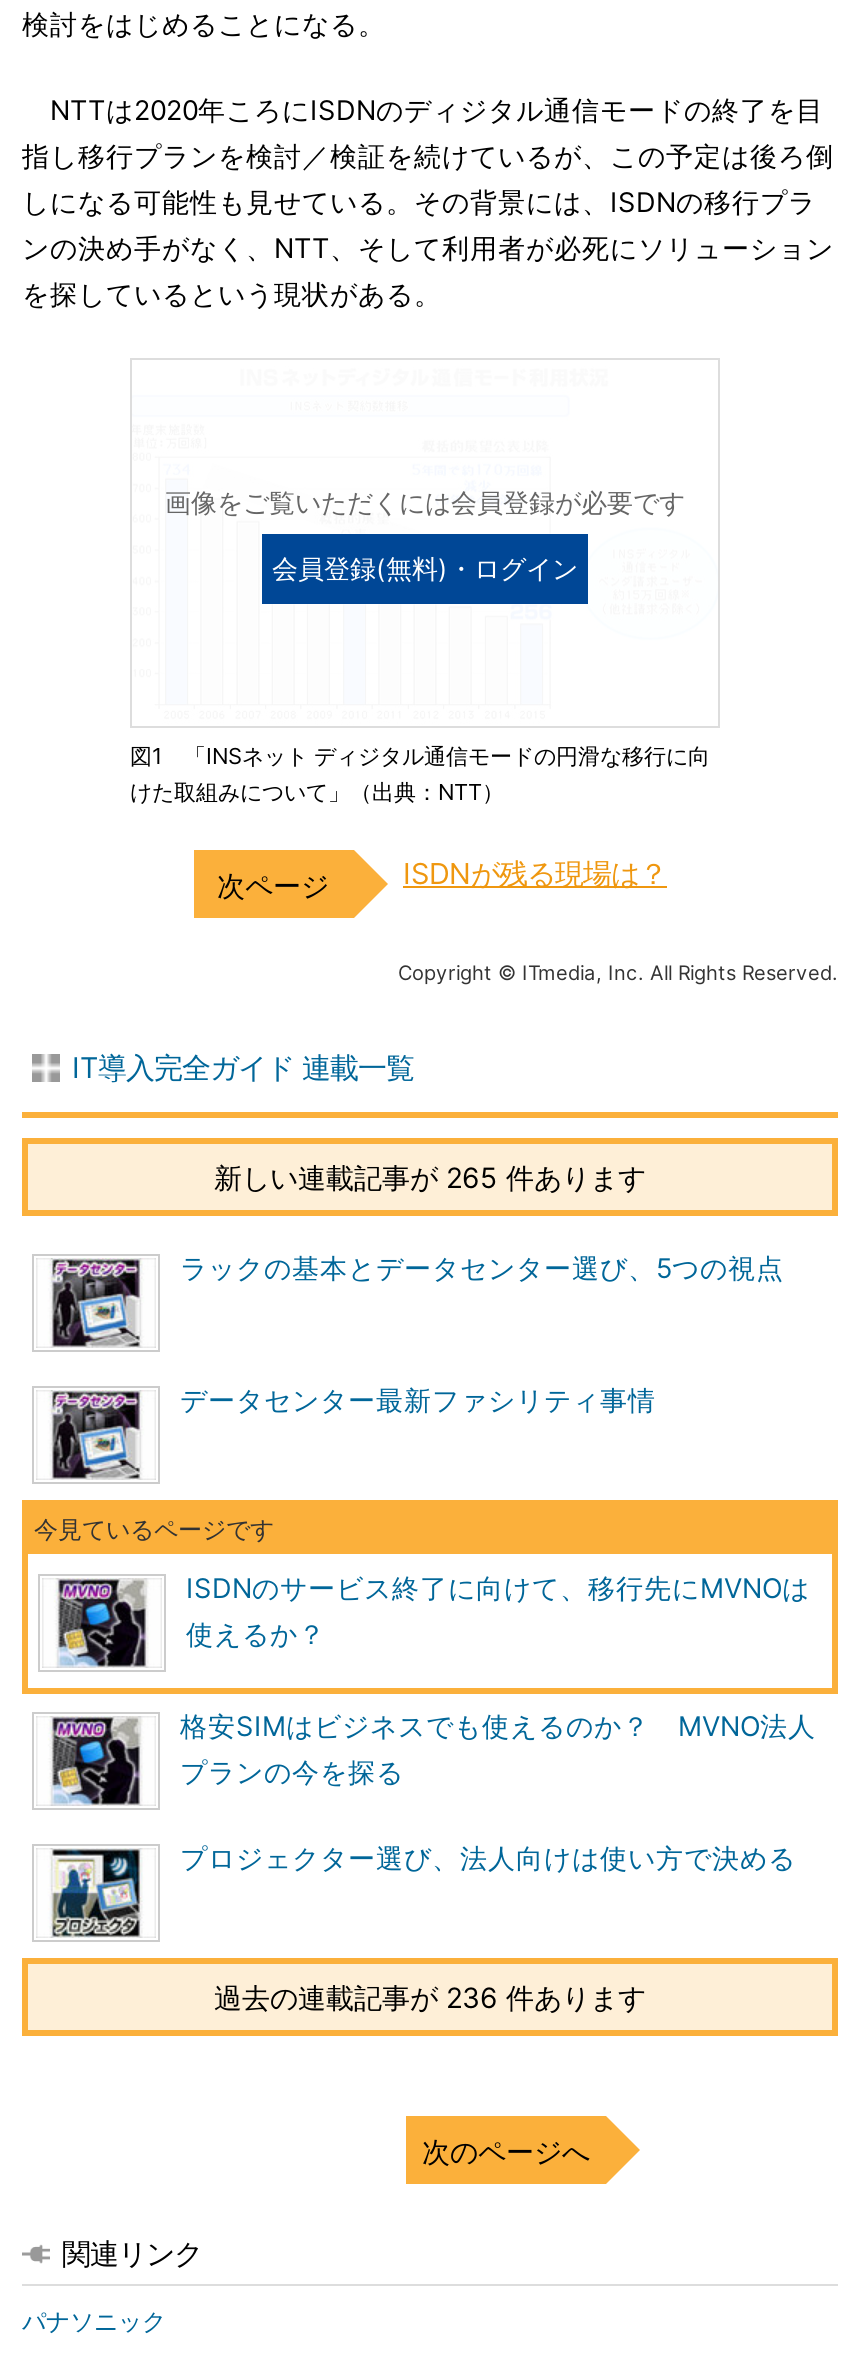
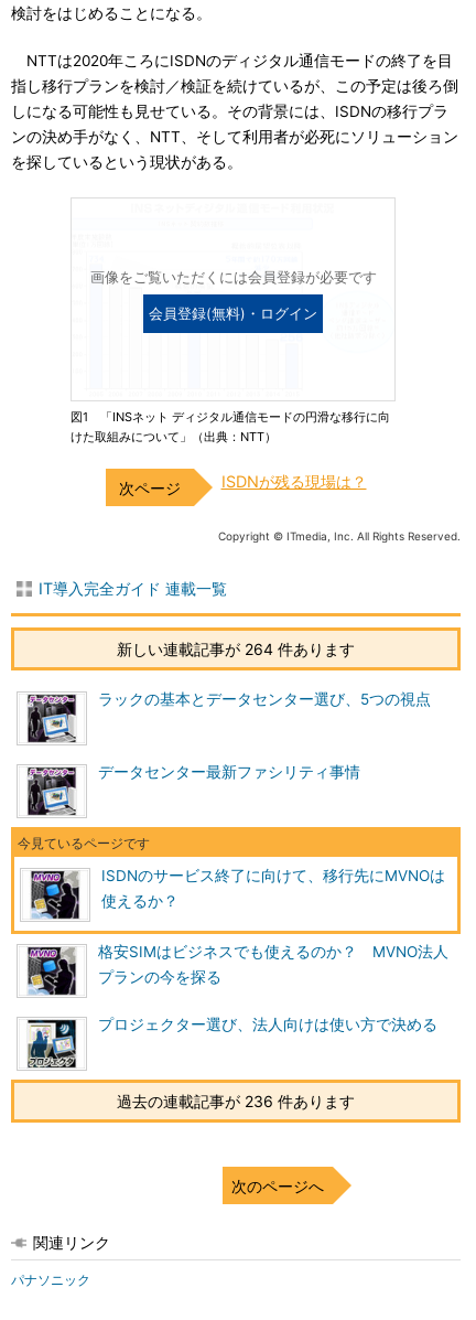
- 新しい連載記事が 265 件あります
+ 新しい連載記事が 264 件あります
